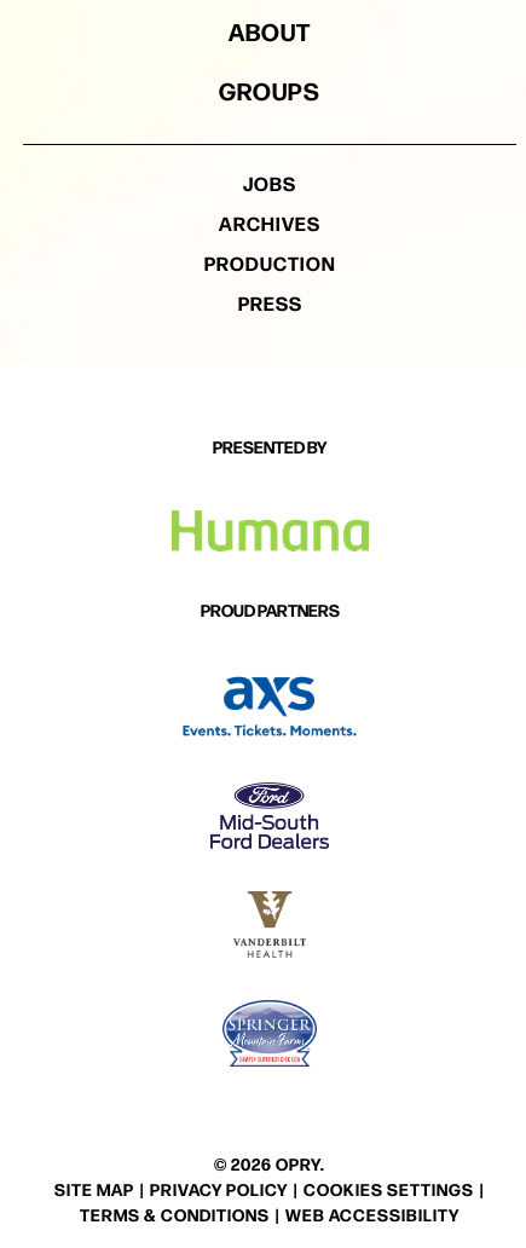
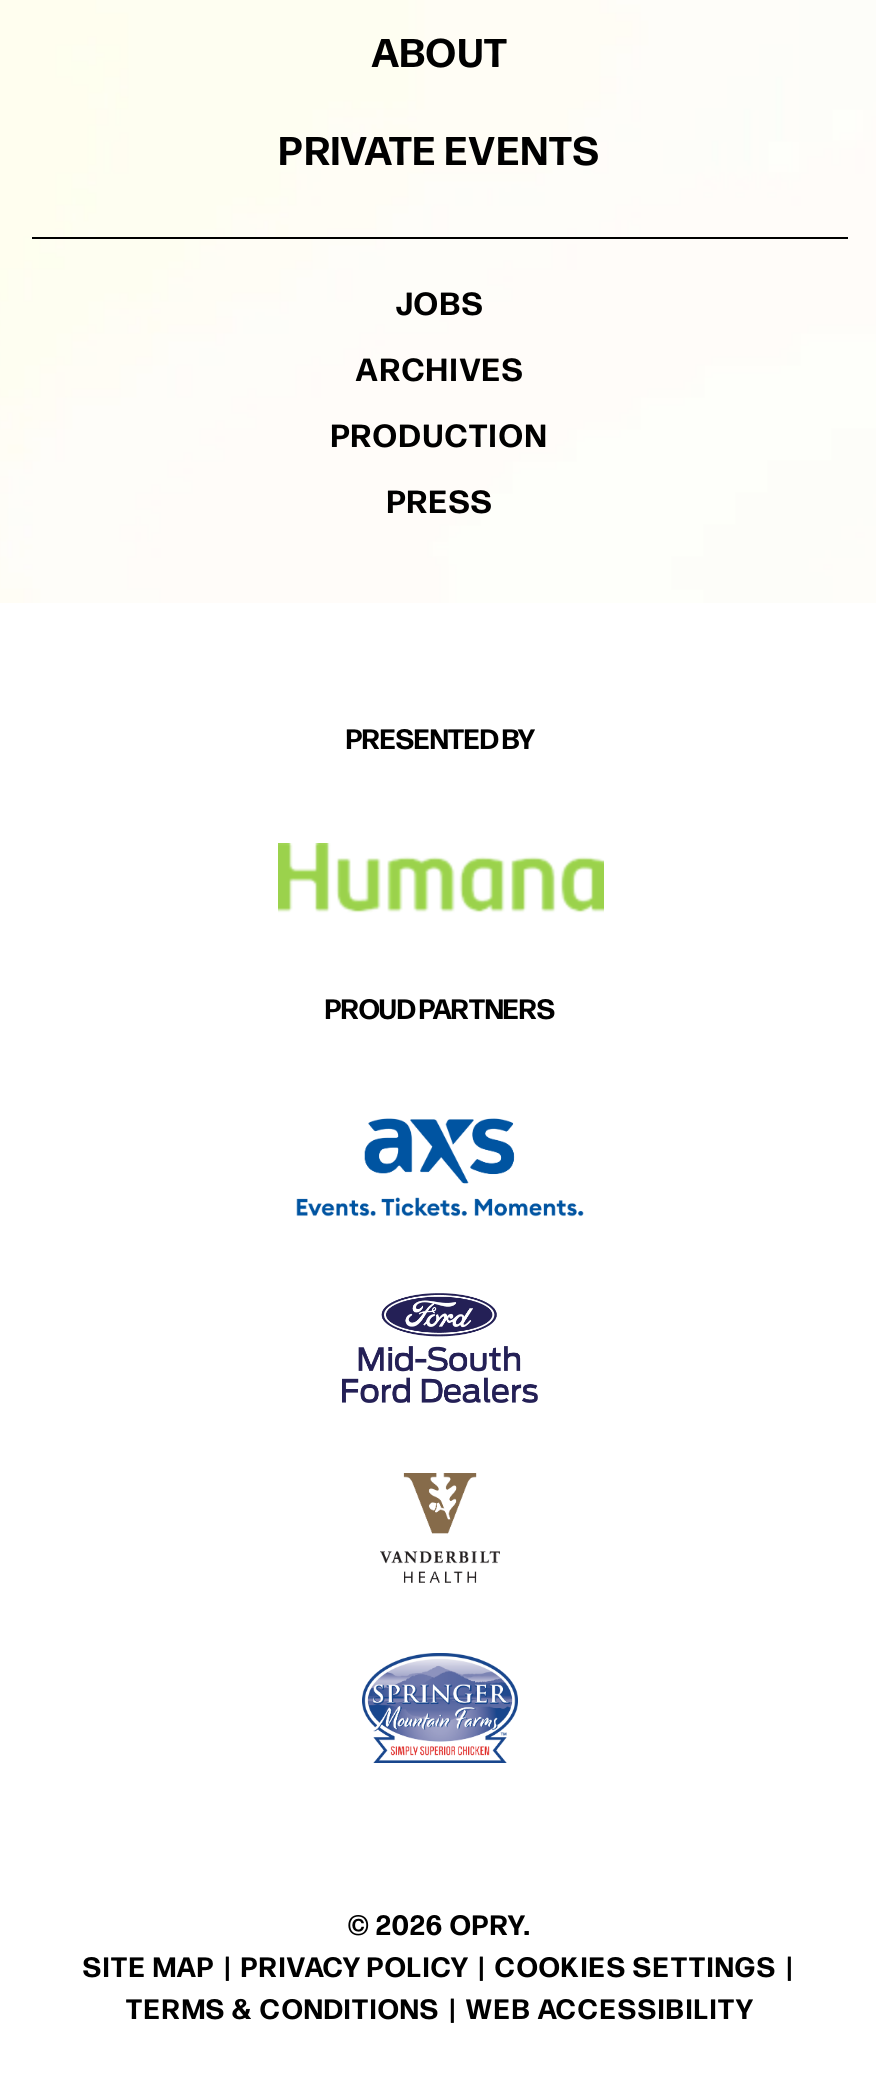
- GROUPS
+ PRIVATE EVENTS
